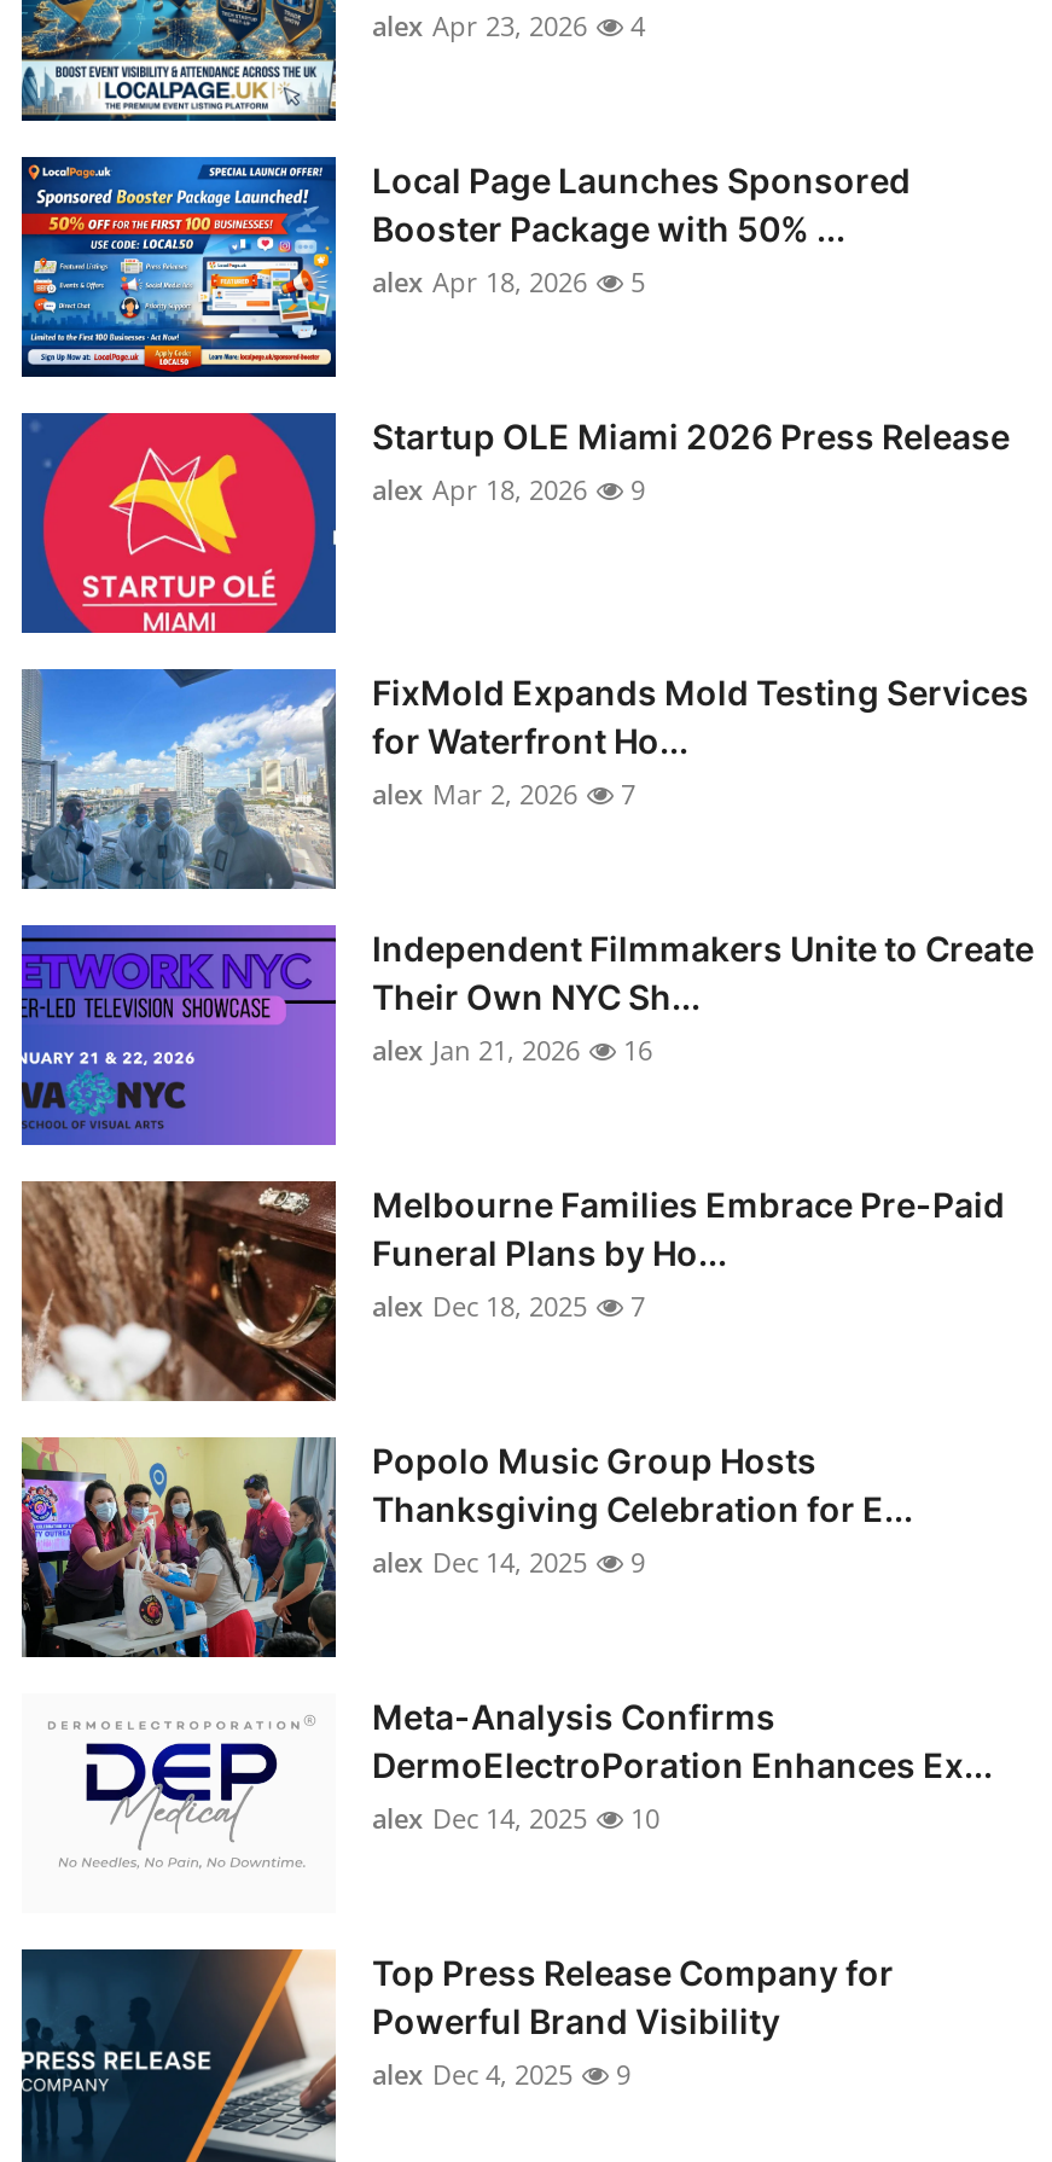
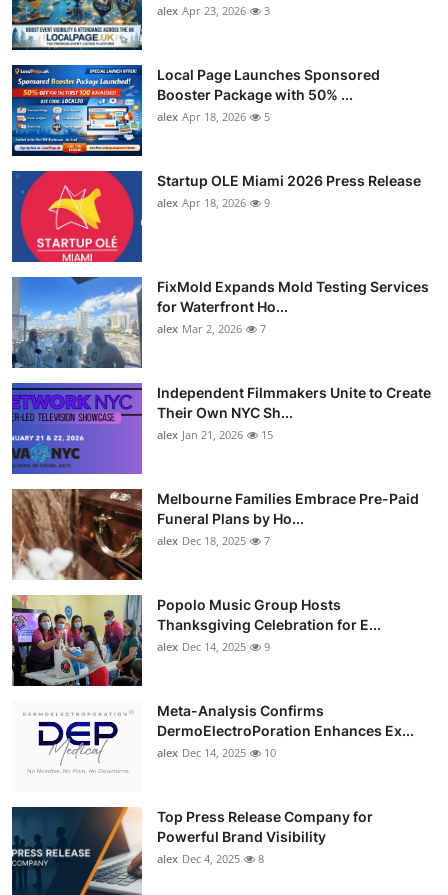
- alex Apr 23, 2026 4
+ alex Apr 23, 2026 3

- alex Jan 21, 2026 16
+ alex Jan 21, 2026 15

- alex Dec 4, 2025 9
+ alex Dec 4, 2025 8
